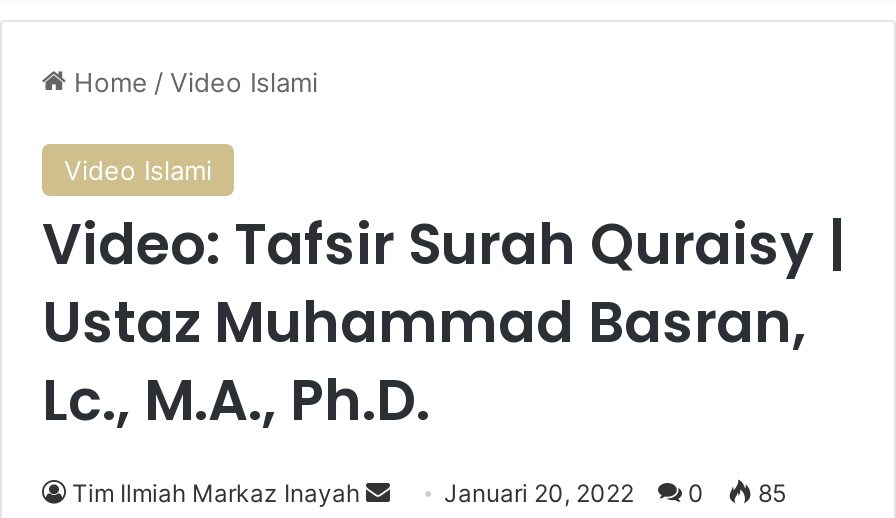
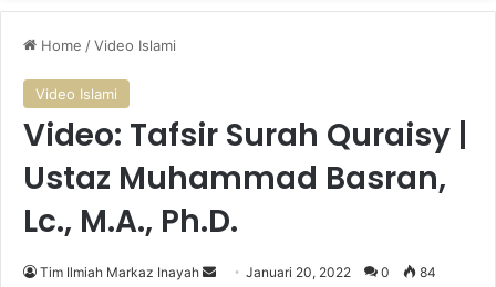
- 85
+ 84
